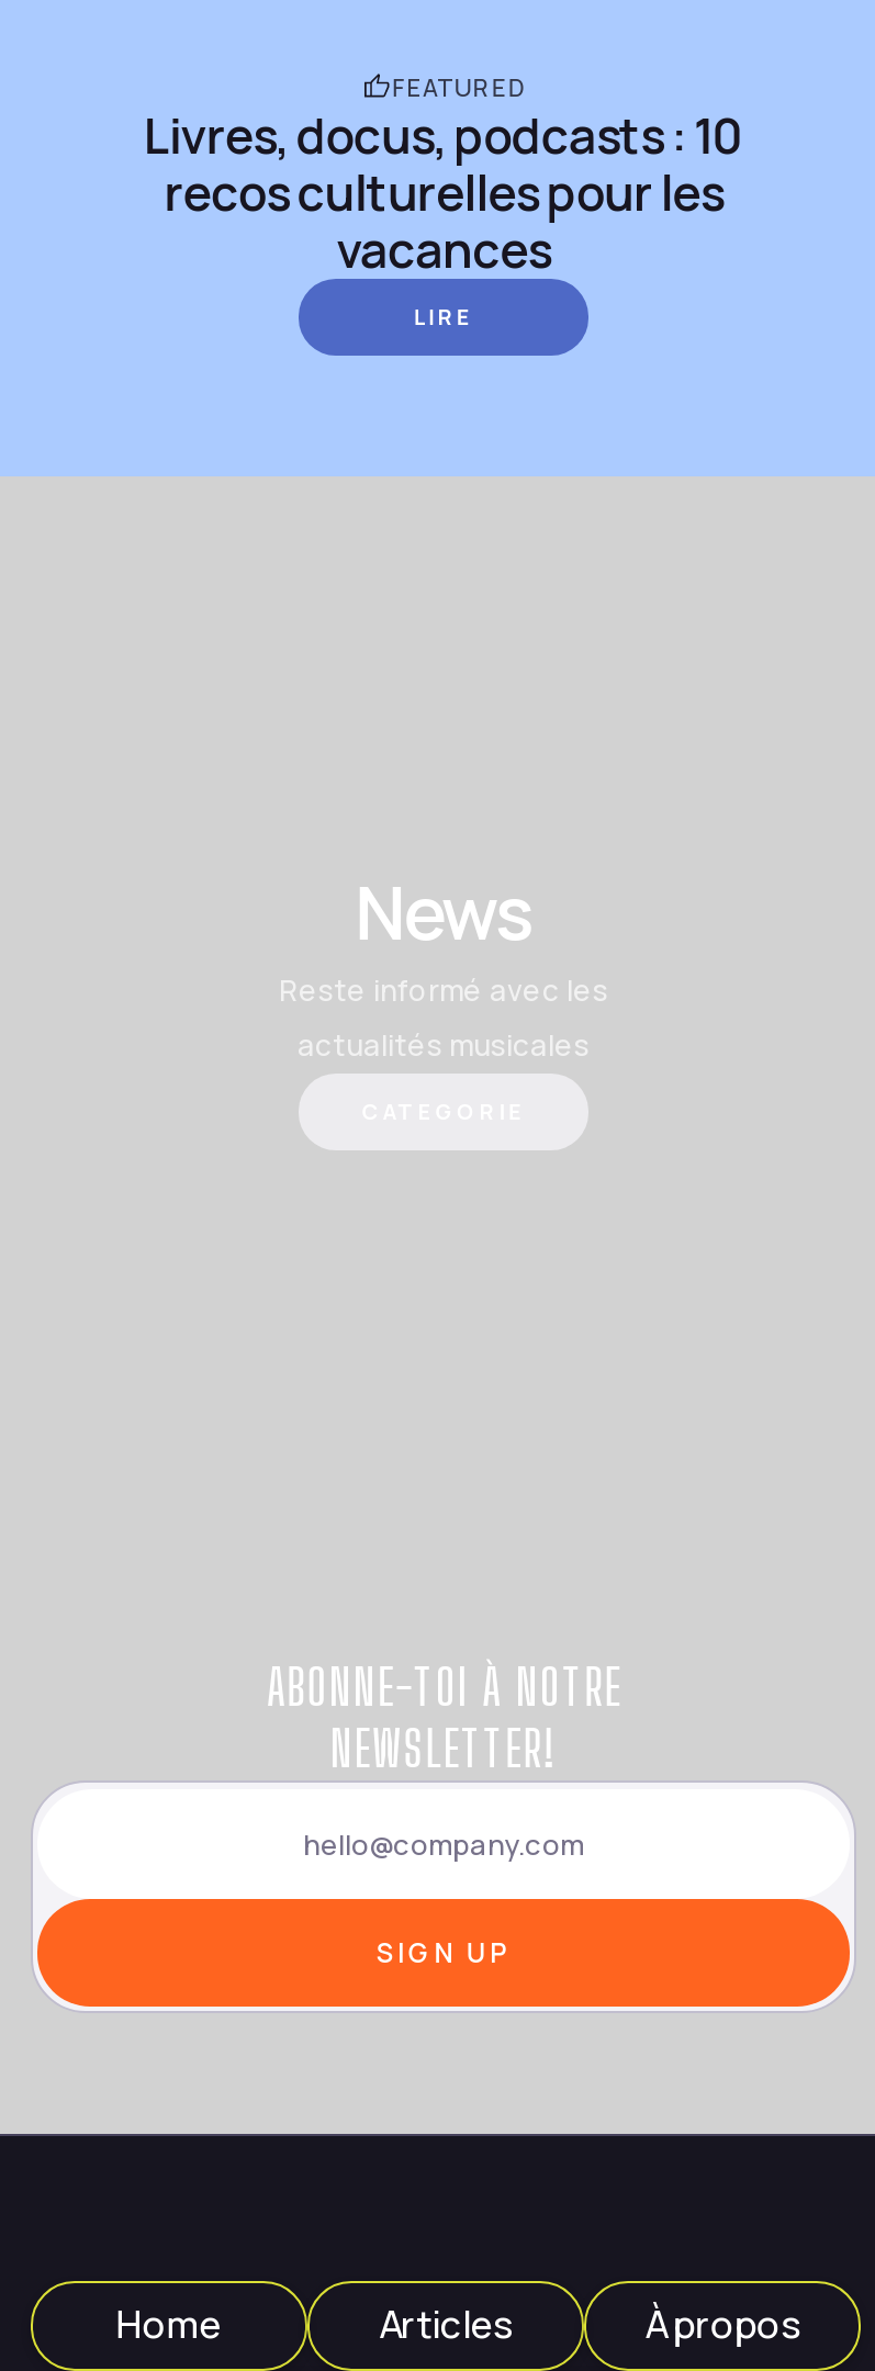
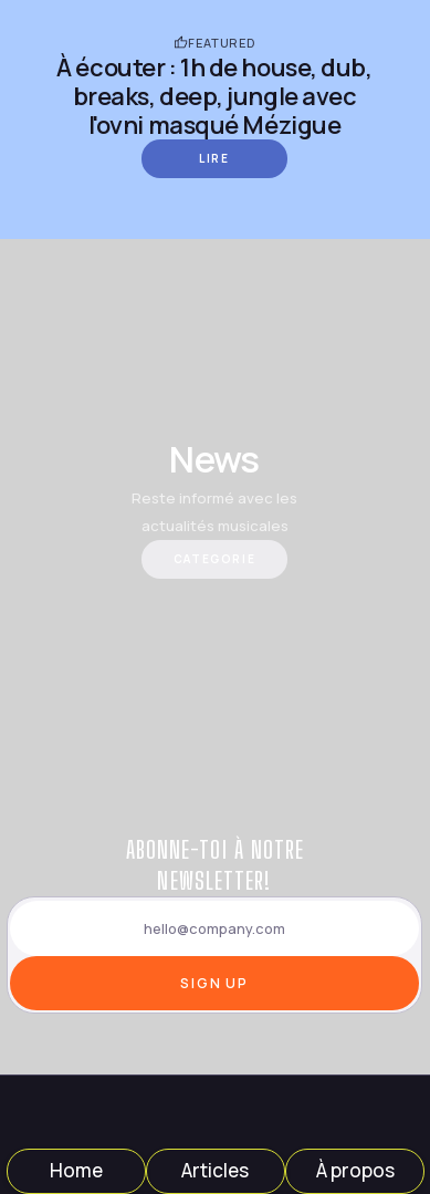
- Livres, docus, podcasts : 10
- recos culturelles pour les
- vacances
+ À écouter : 1h de house, dub,
+ breaks, deep, jungle avec
+ l'ovni masqué Mézigue
